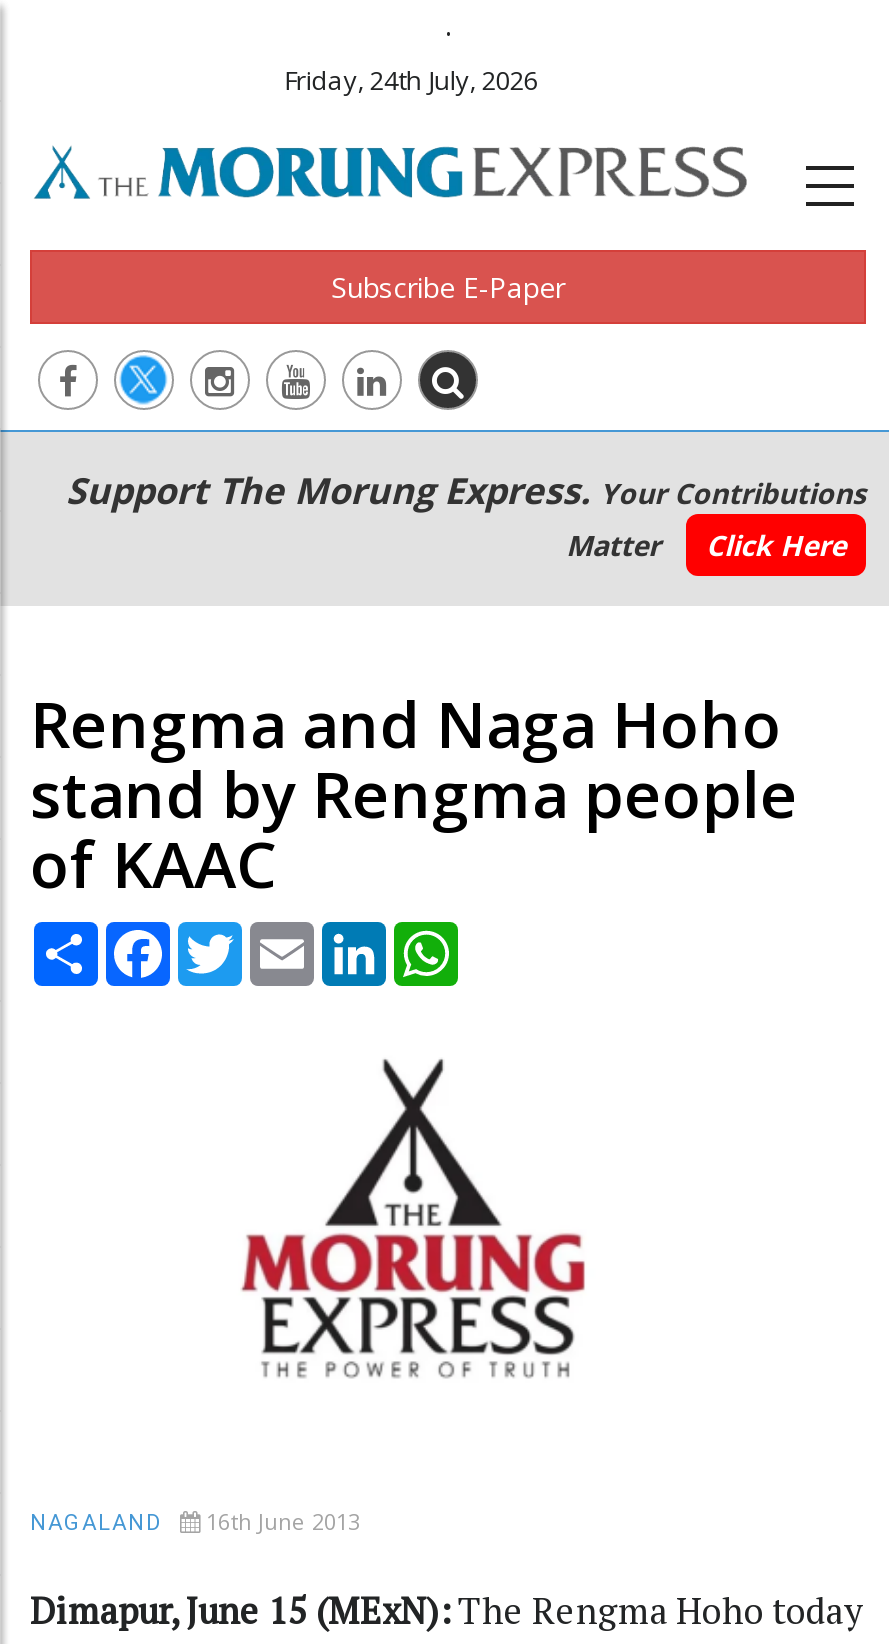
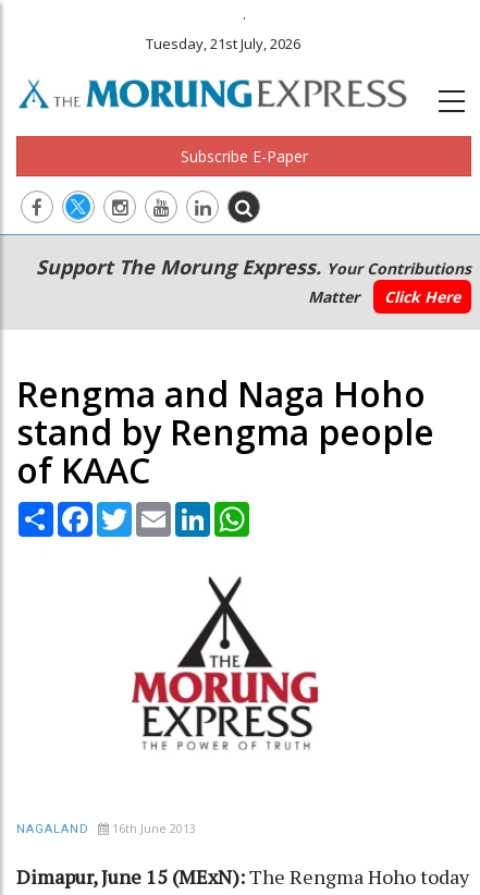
- Friday, 24th July, 2026
+ Tuesday, 21st July, 2026
